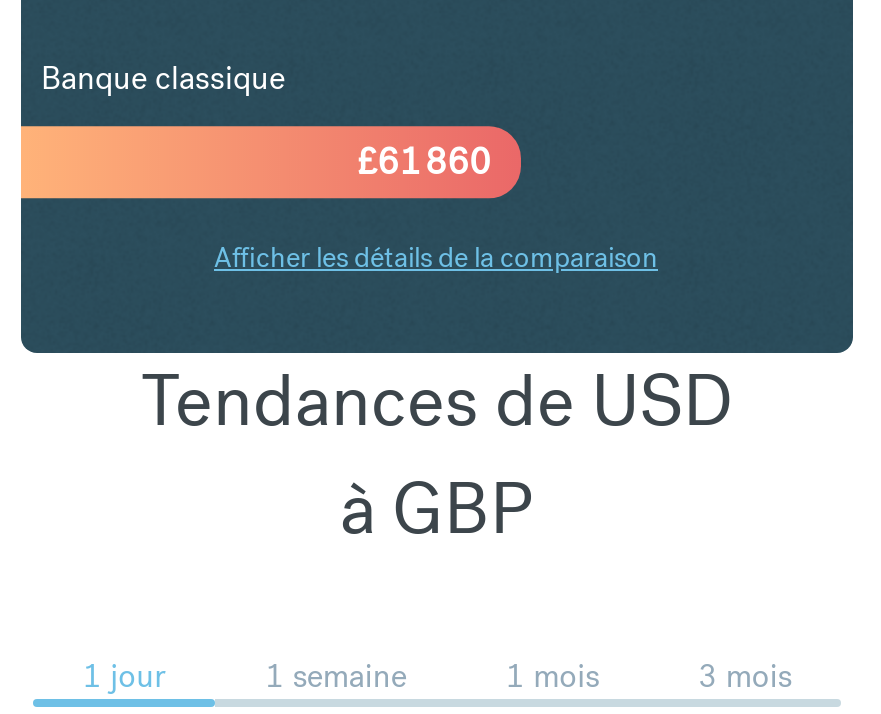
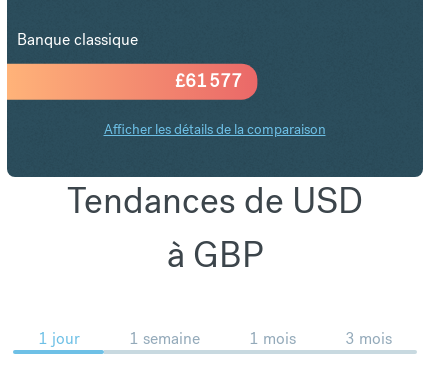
- £61 860
+ £61 577
